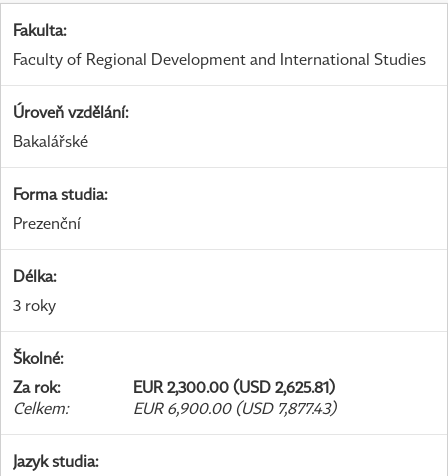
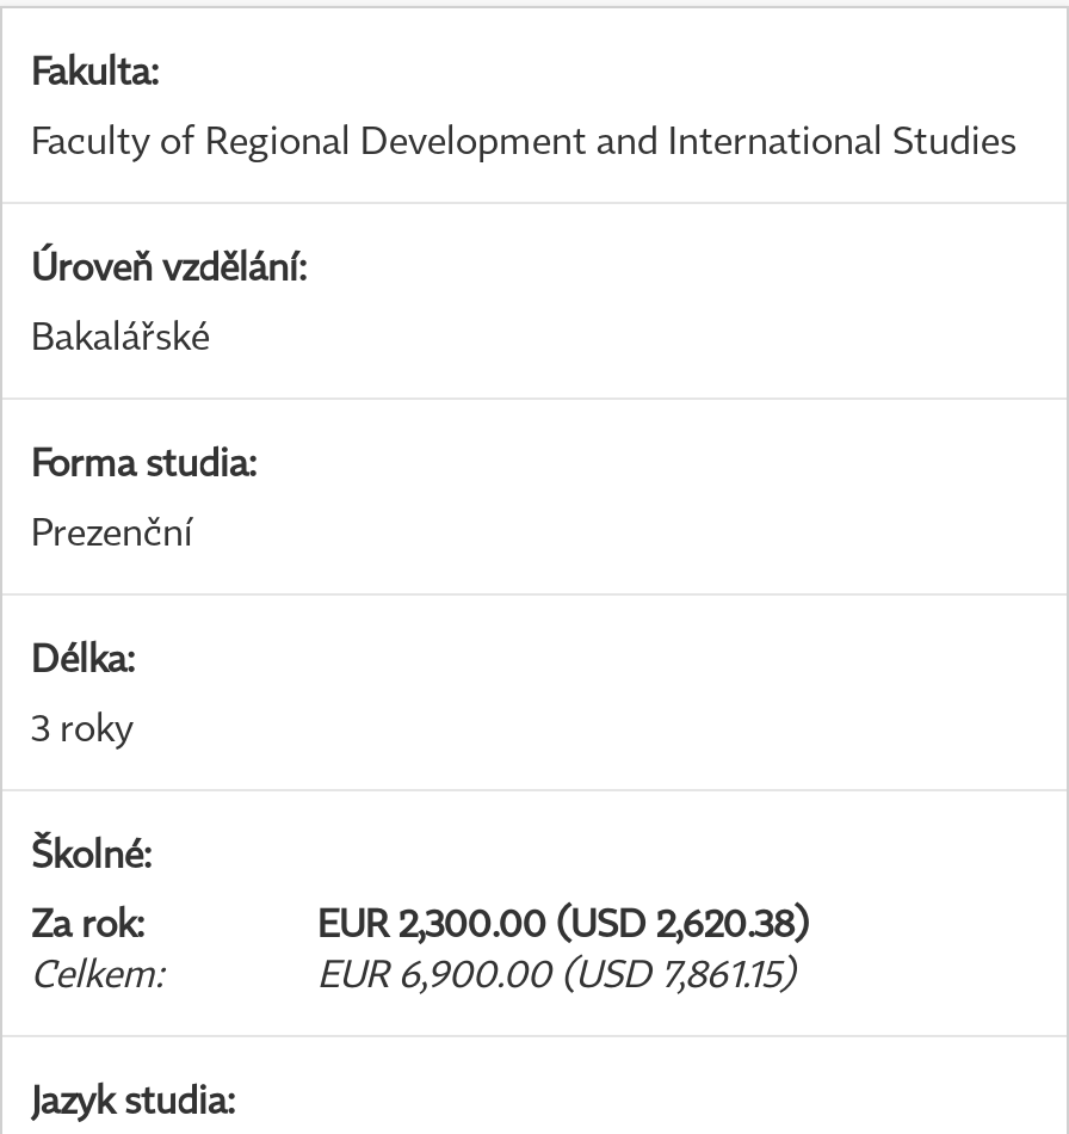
- EUR 2,300.00 (USD 2,625.81)
+ EUR 2,300.00 (USD 2,620.38)

- EUR 6,900.00 (USD 7,877.43)
+ EUR 6,900.00 (USD 7,861.15)
